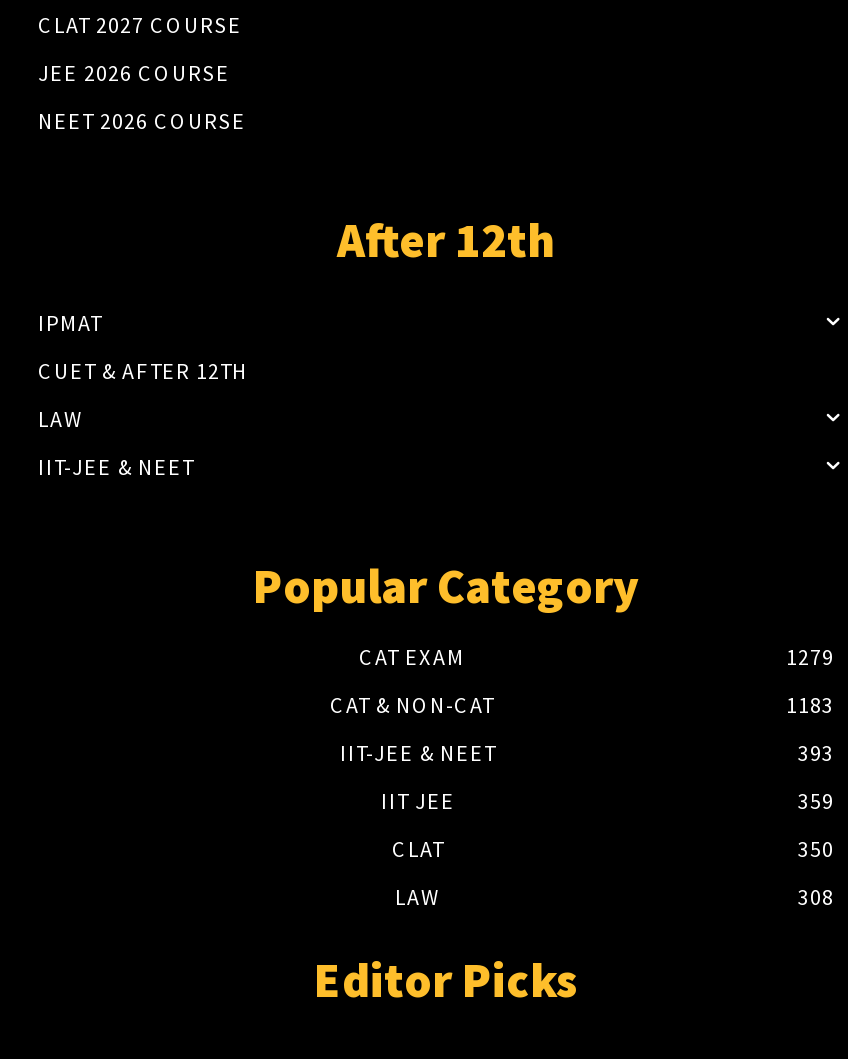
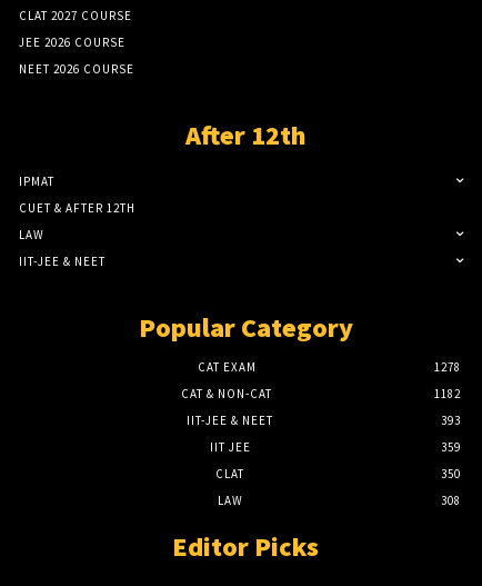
- 1279
+ 1278

- 1183
+ 1182
